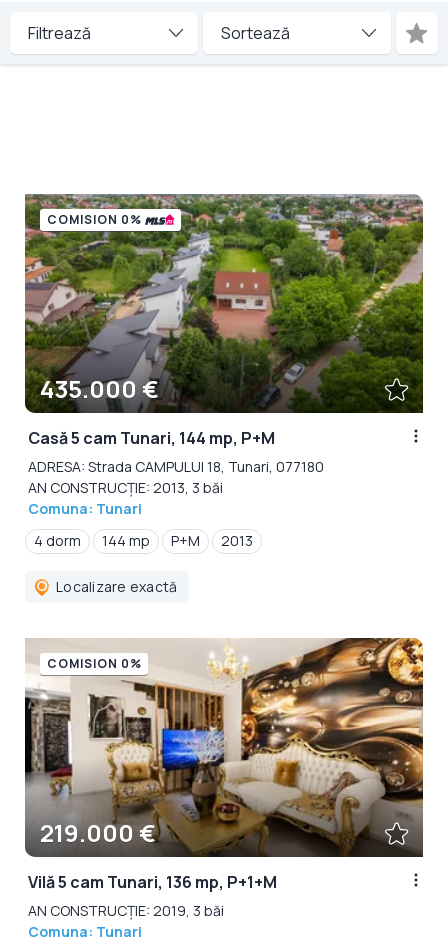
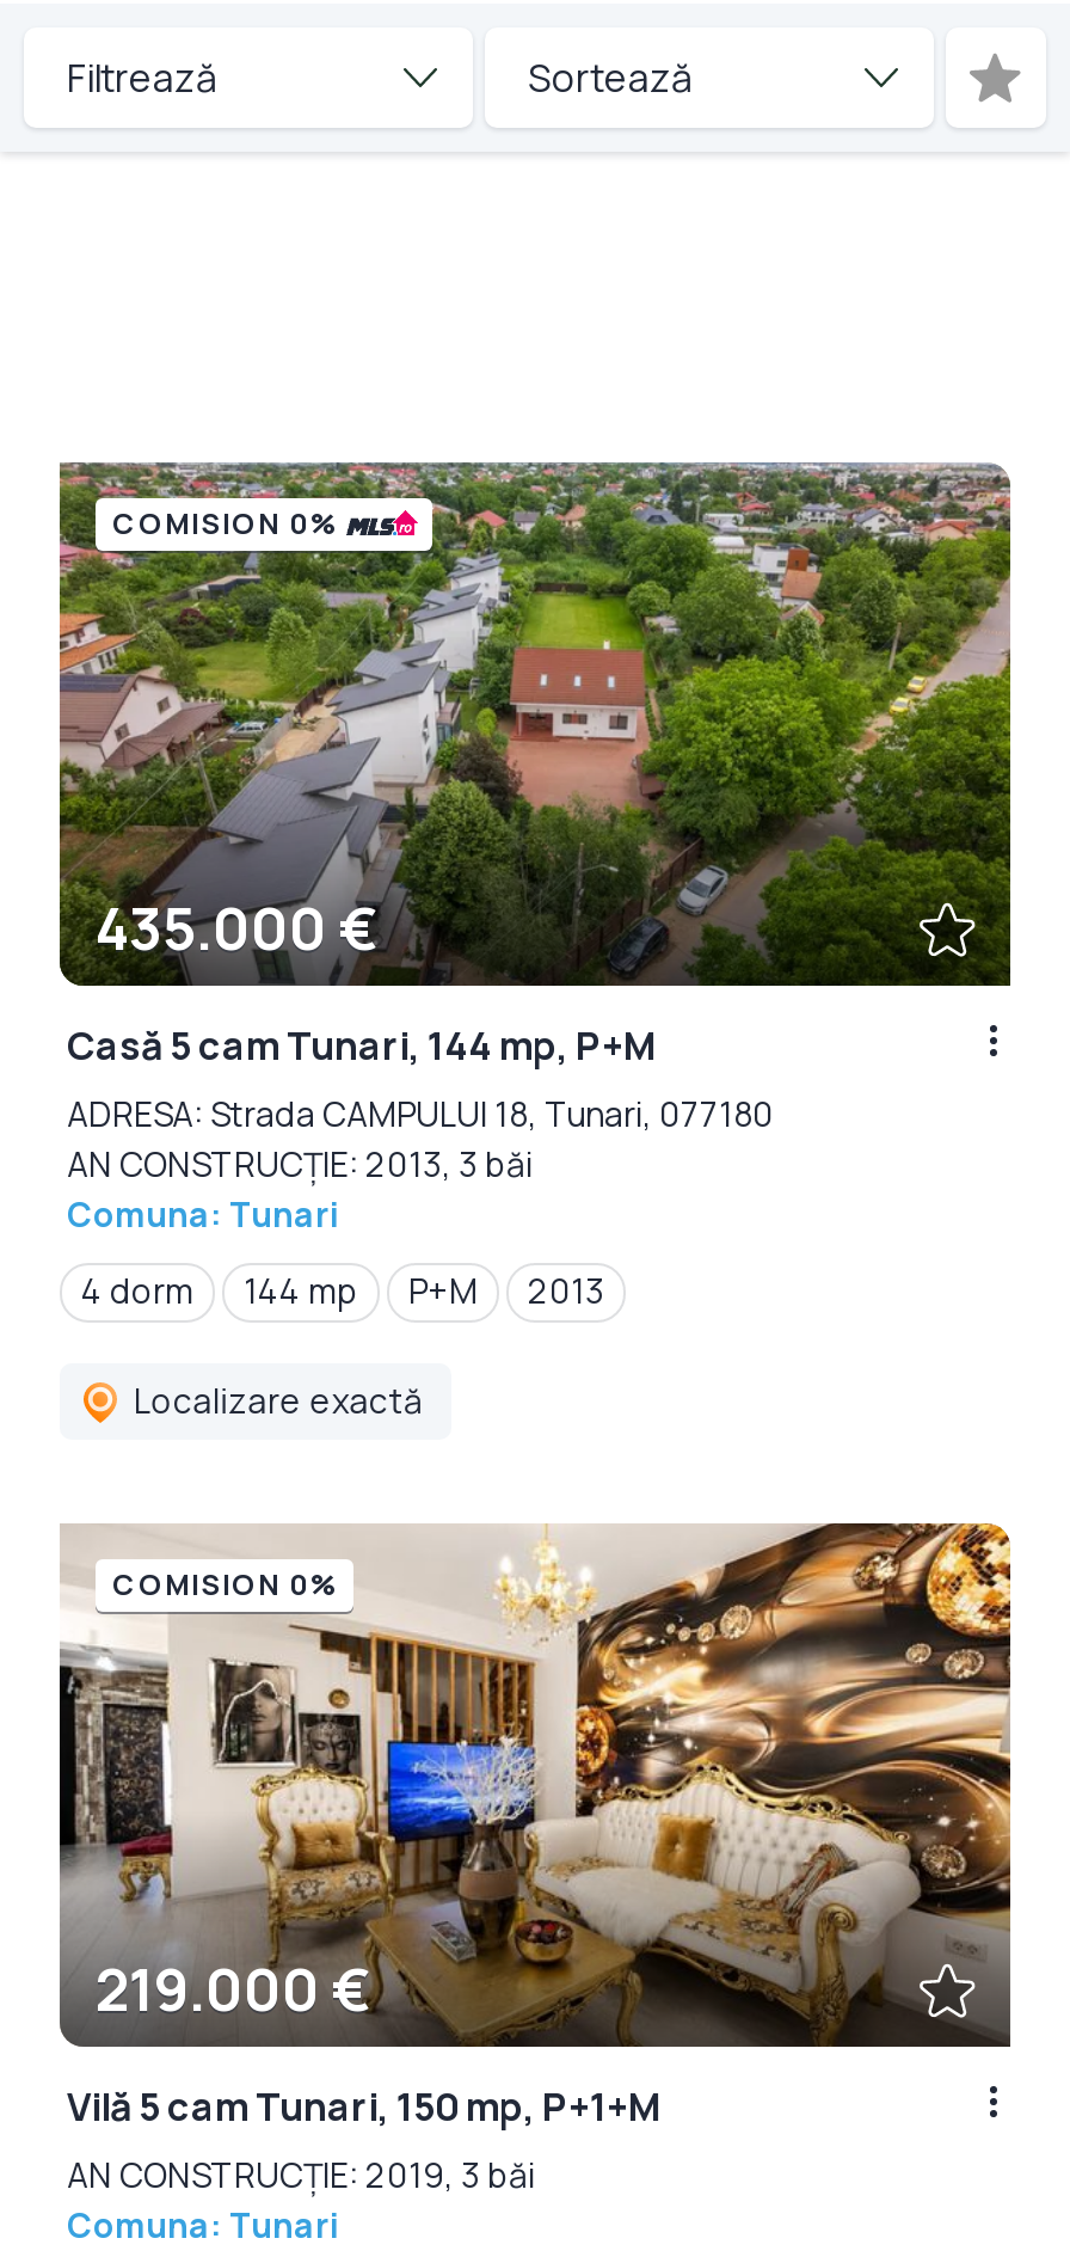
- Vilă 5 cam Tunari, 136 mp, P+1+M
+ Vilă 5 cam Tunari, 150 mp, P+1+M
